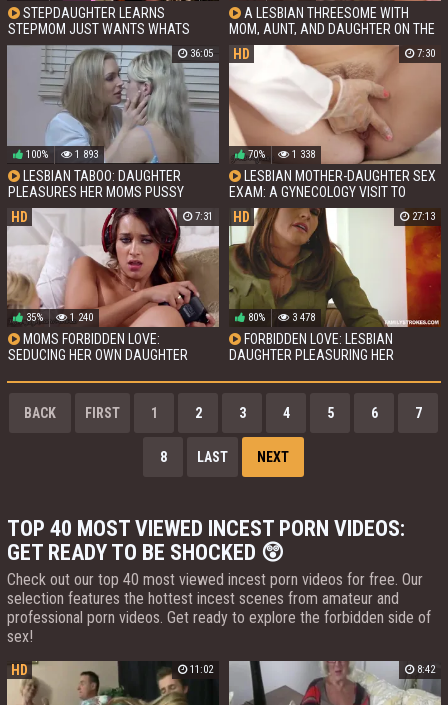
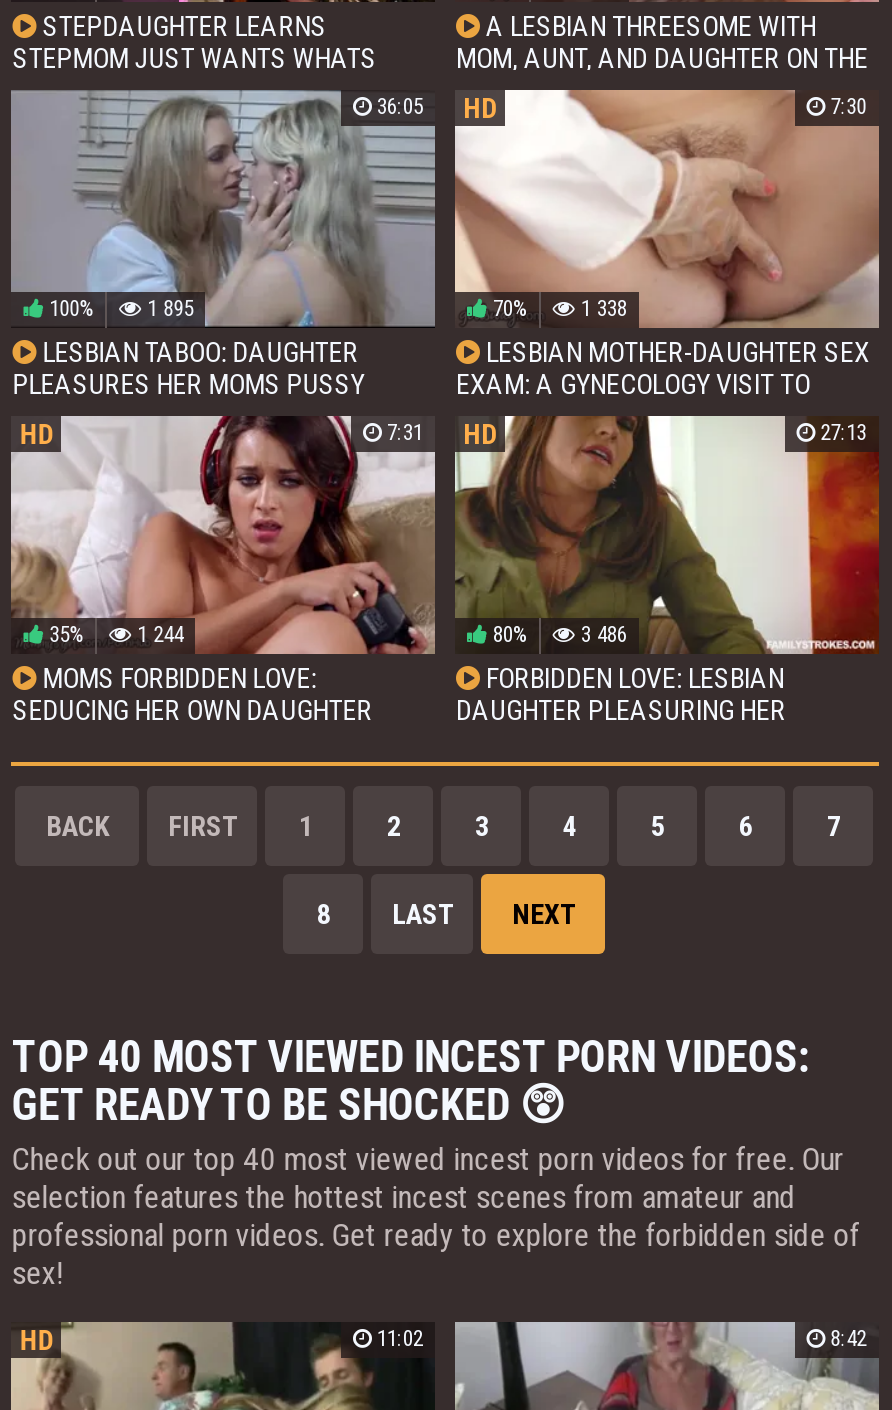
- 100% 1 893
+ 100% 1 895

- 1 240
+ 1 244

- 80% 3 478
+ 80% 3 486
